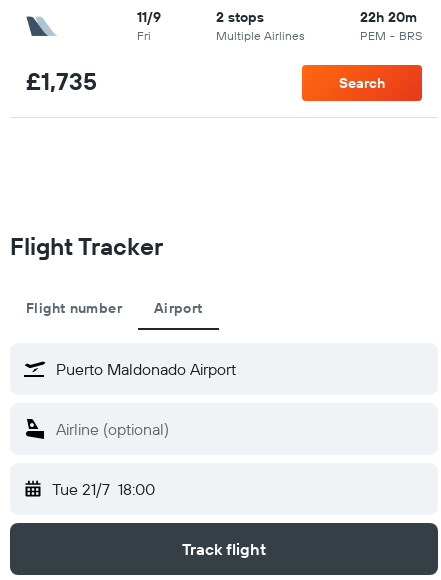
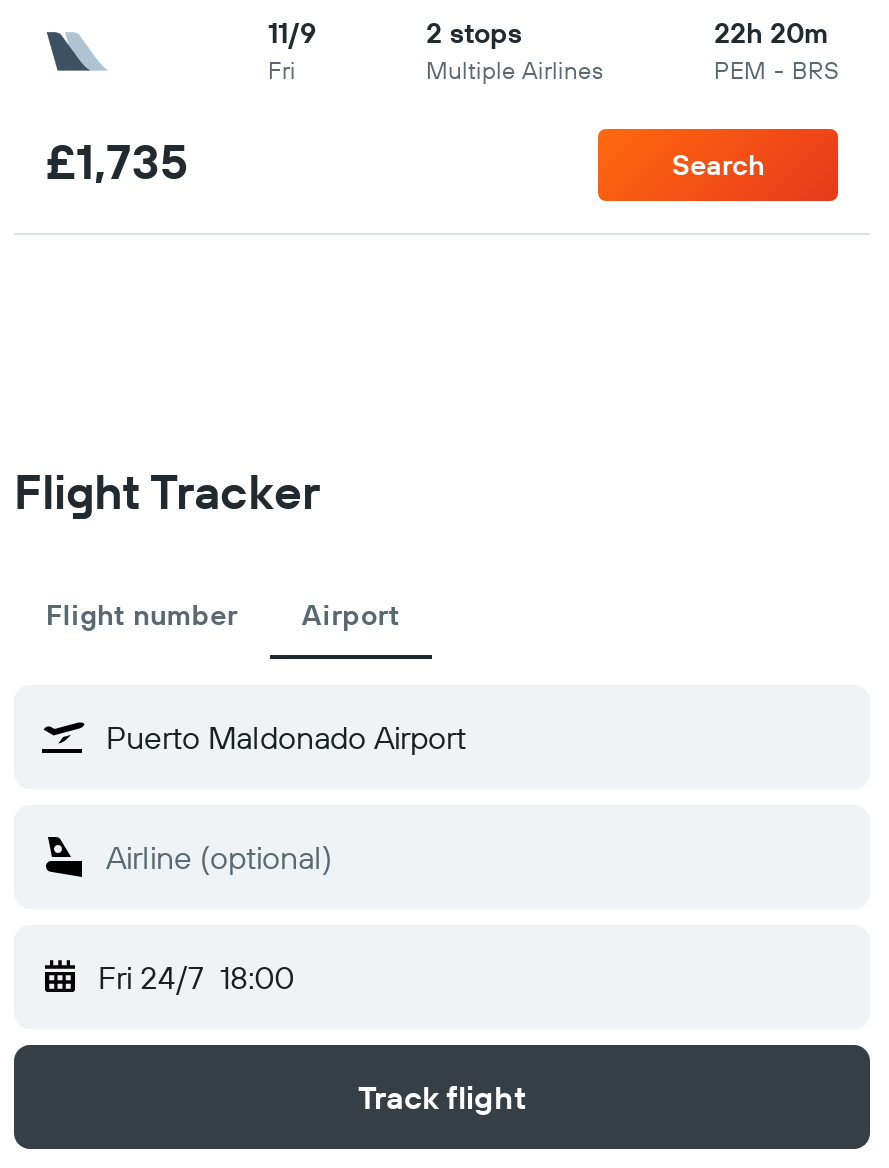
- Tue 21/7 18:00
+ Fri 24/7 18:00
